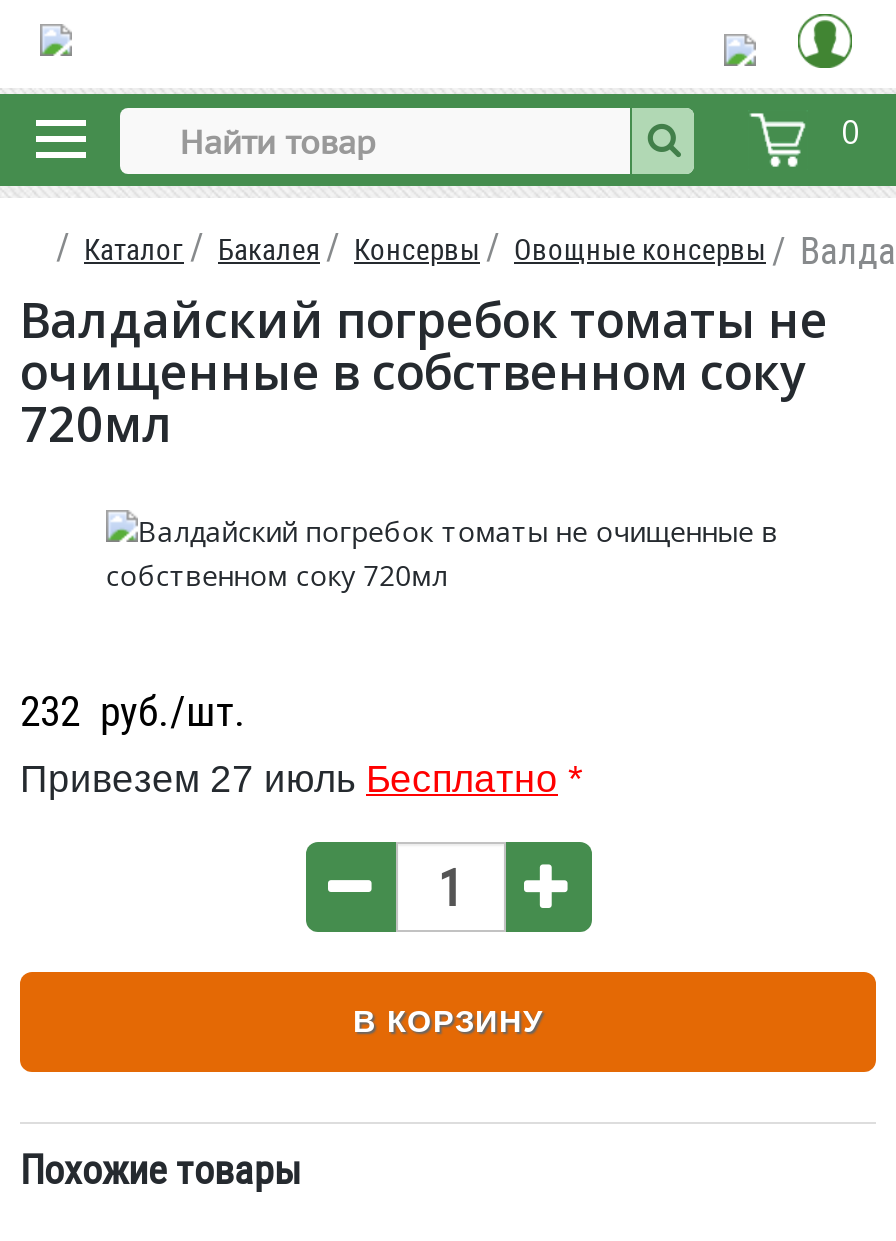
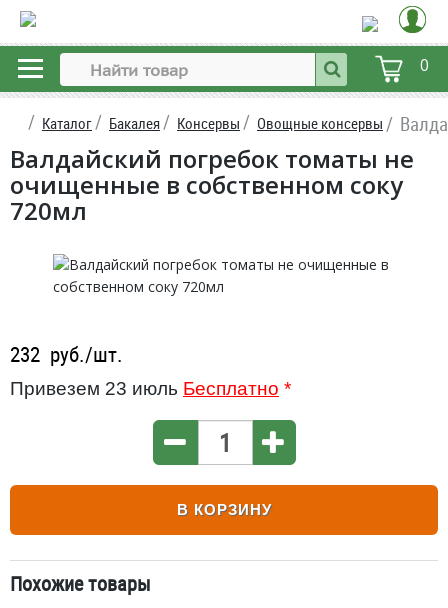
- Привезем 27 июль Бесплатно *
+ Привезем 23 июль Бесплатно *
